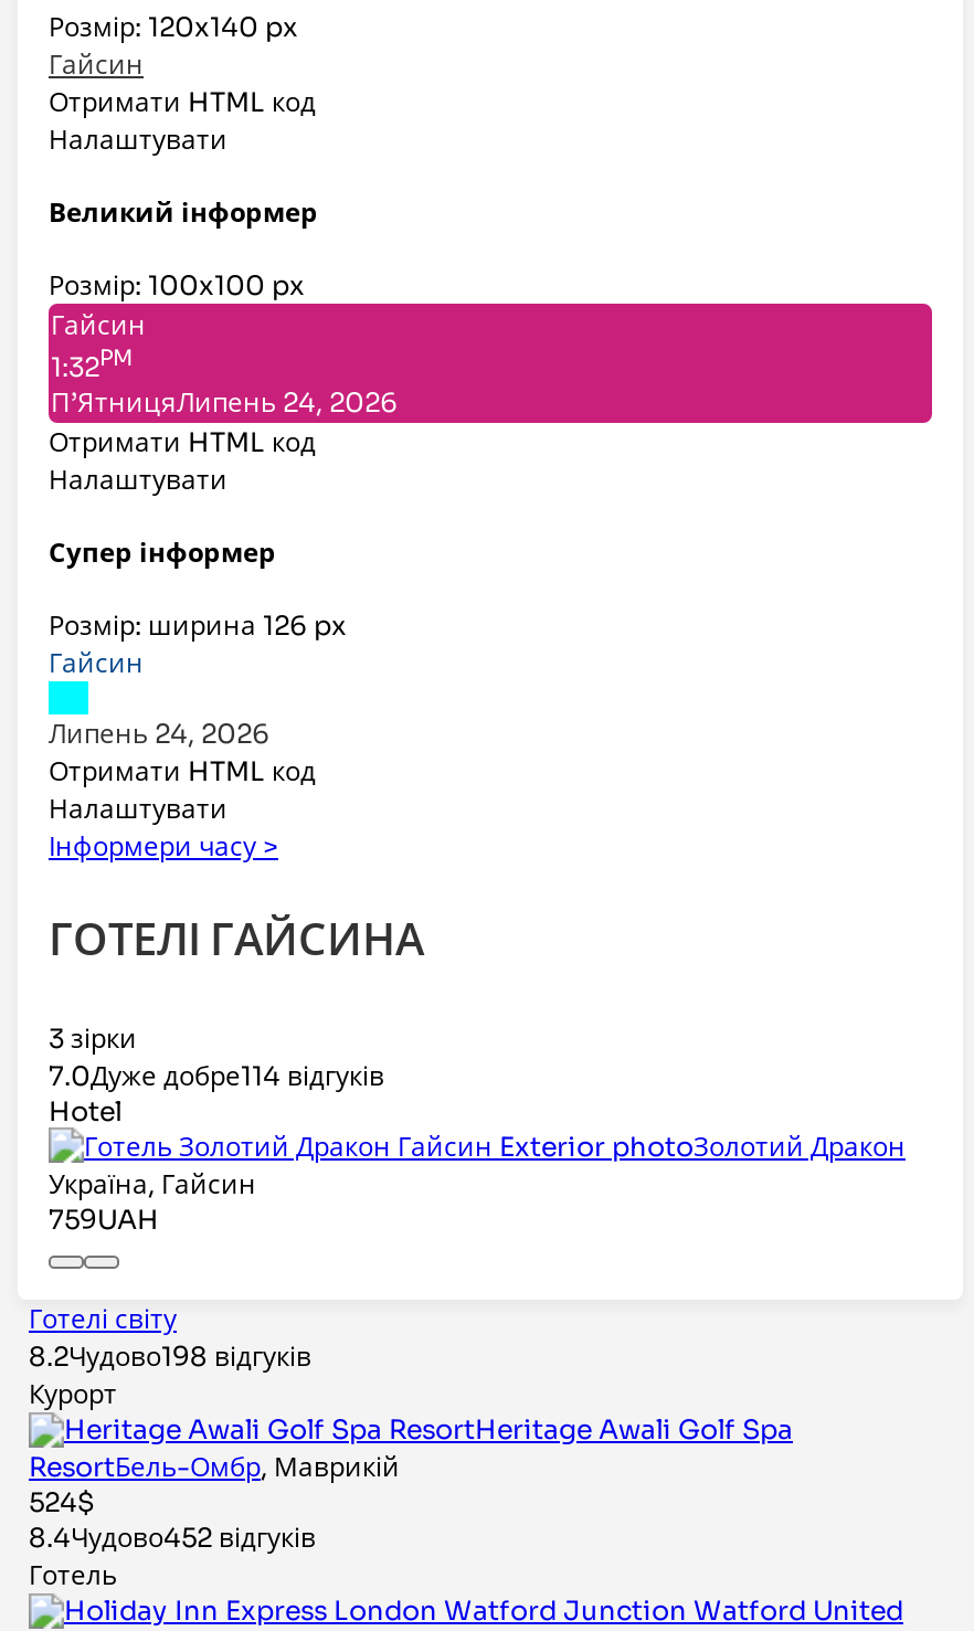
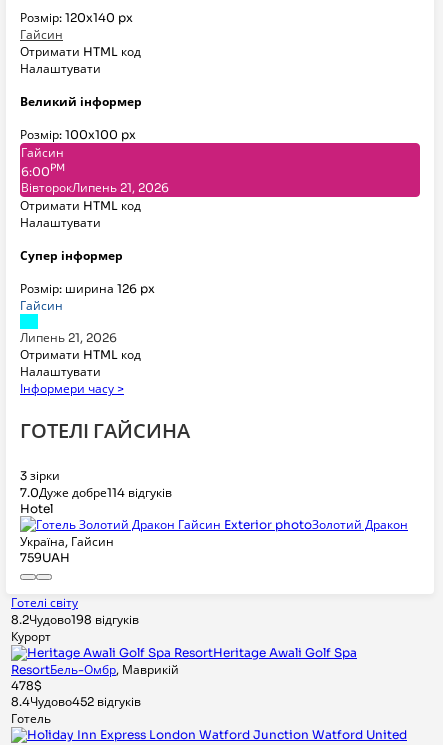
- 1:32PM
+ 6:00PM

- П’ЯтницяЛипень 24, 2026
+ ВівторокЛипень 21, 2026

- Липень 24, 2026
+ Липень 21, 2026

- 524$
+ 478$
